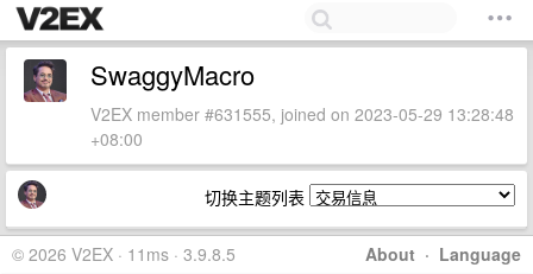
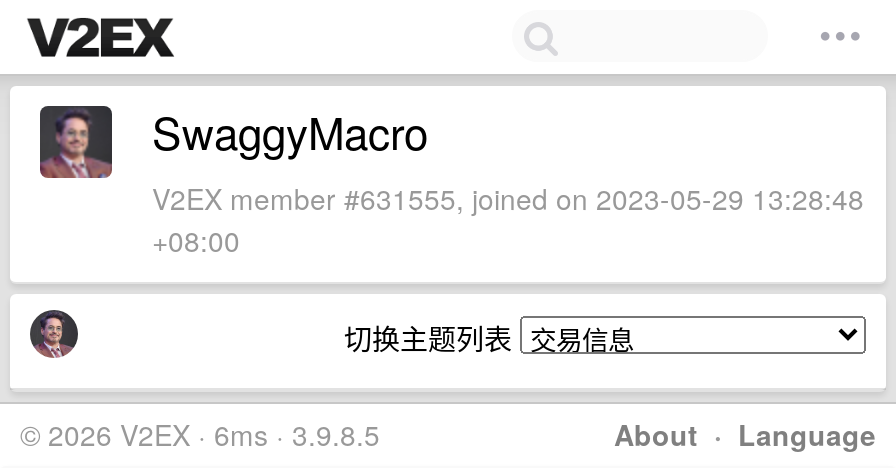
- © 2026 V2EX · 11ms · 3.9.8.5
+ © 2026 V2EX · 6ms · 3.9.8.5
